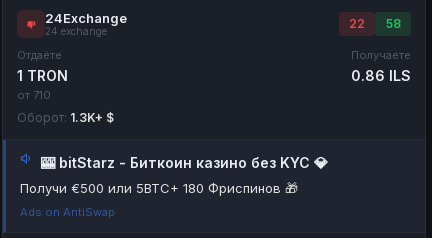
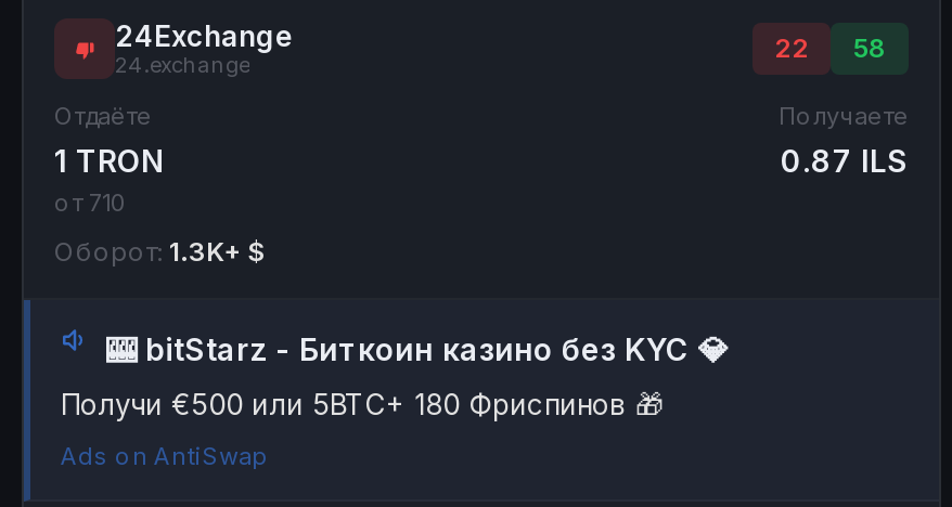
- 0.86 ILS
+ 0.87 ILS
